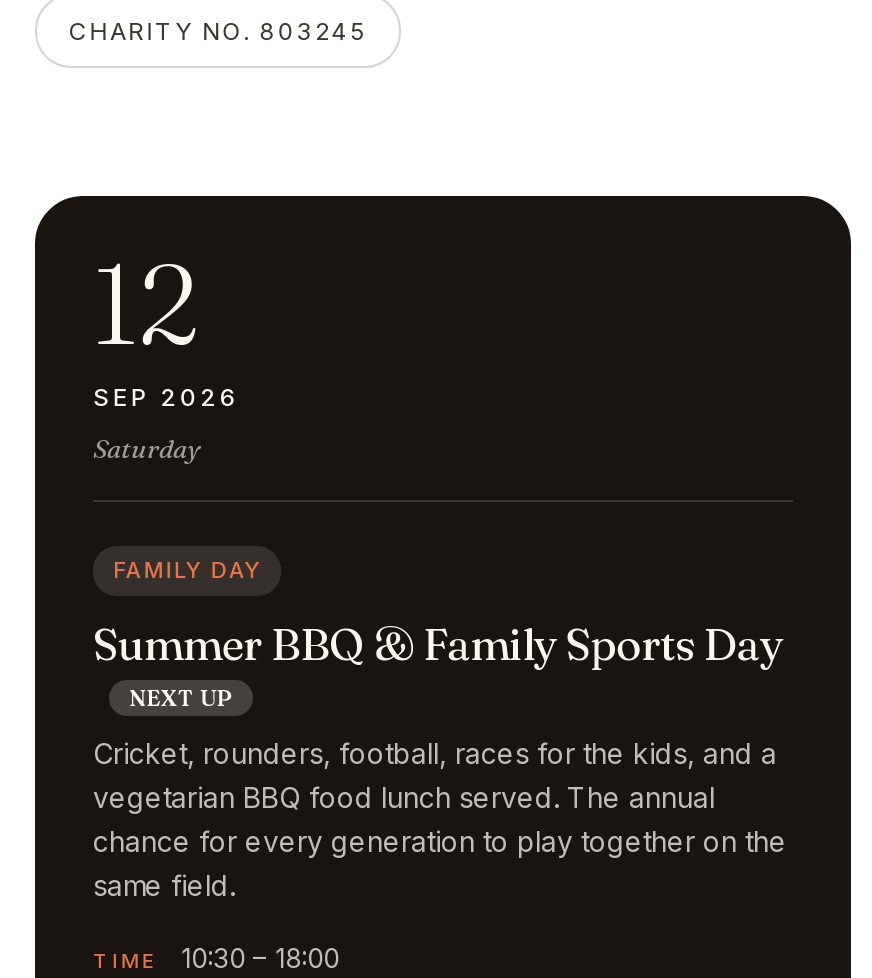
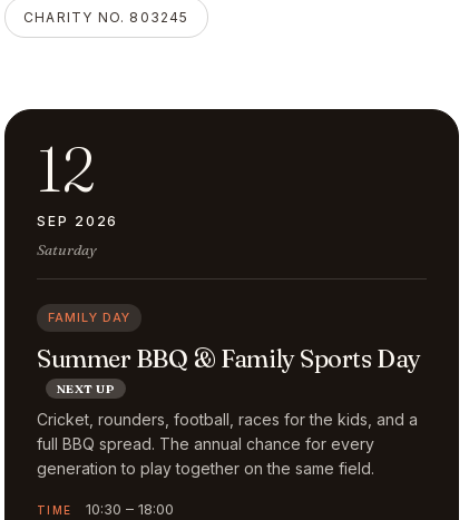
- vegetarian BBQ food lunch served. The annual
- chance for every generation to play together on the
- same field.
+ full BBQ spread. The annual chance for every
+ generation to play together on the same field.
